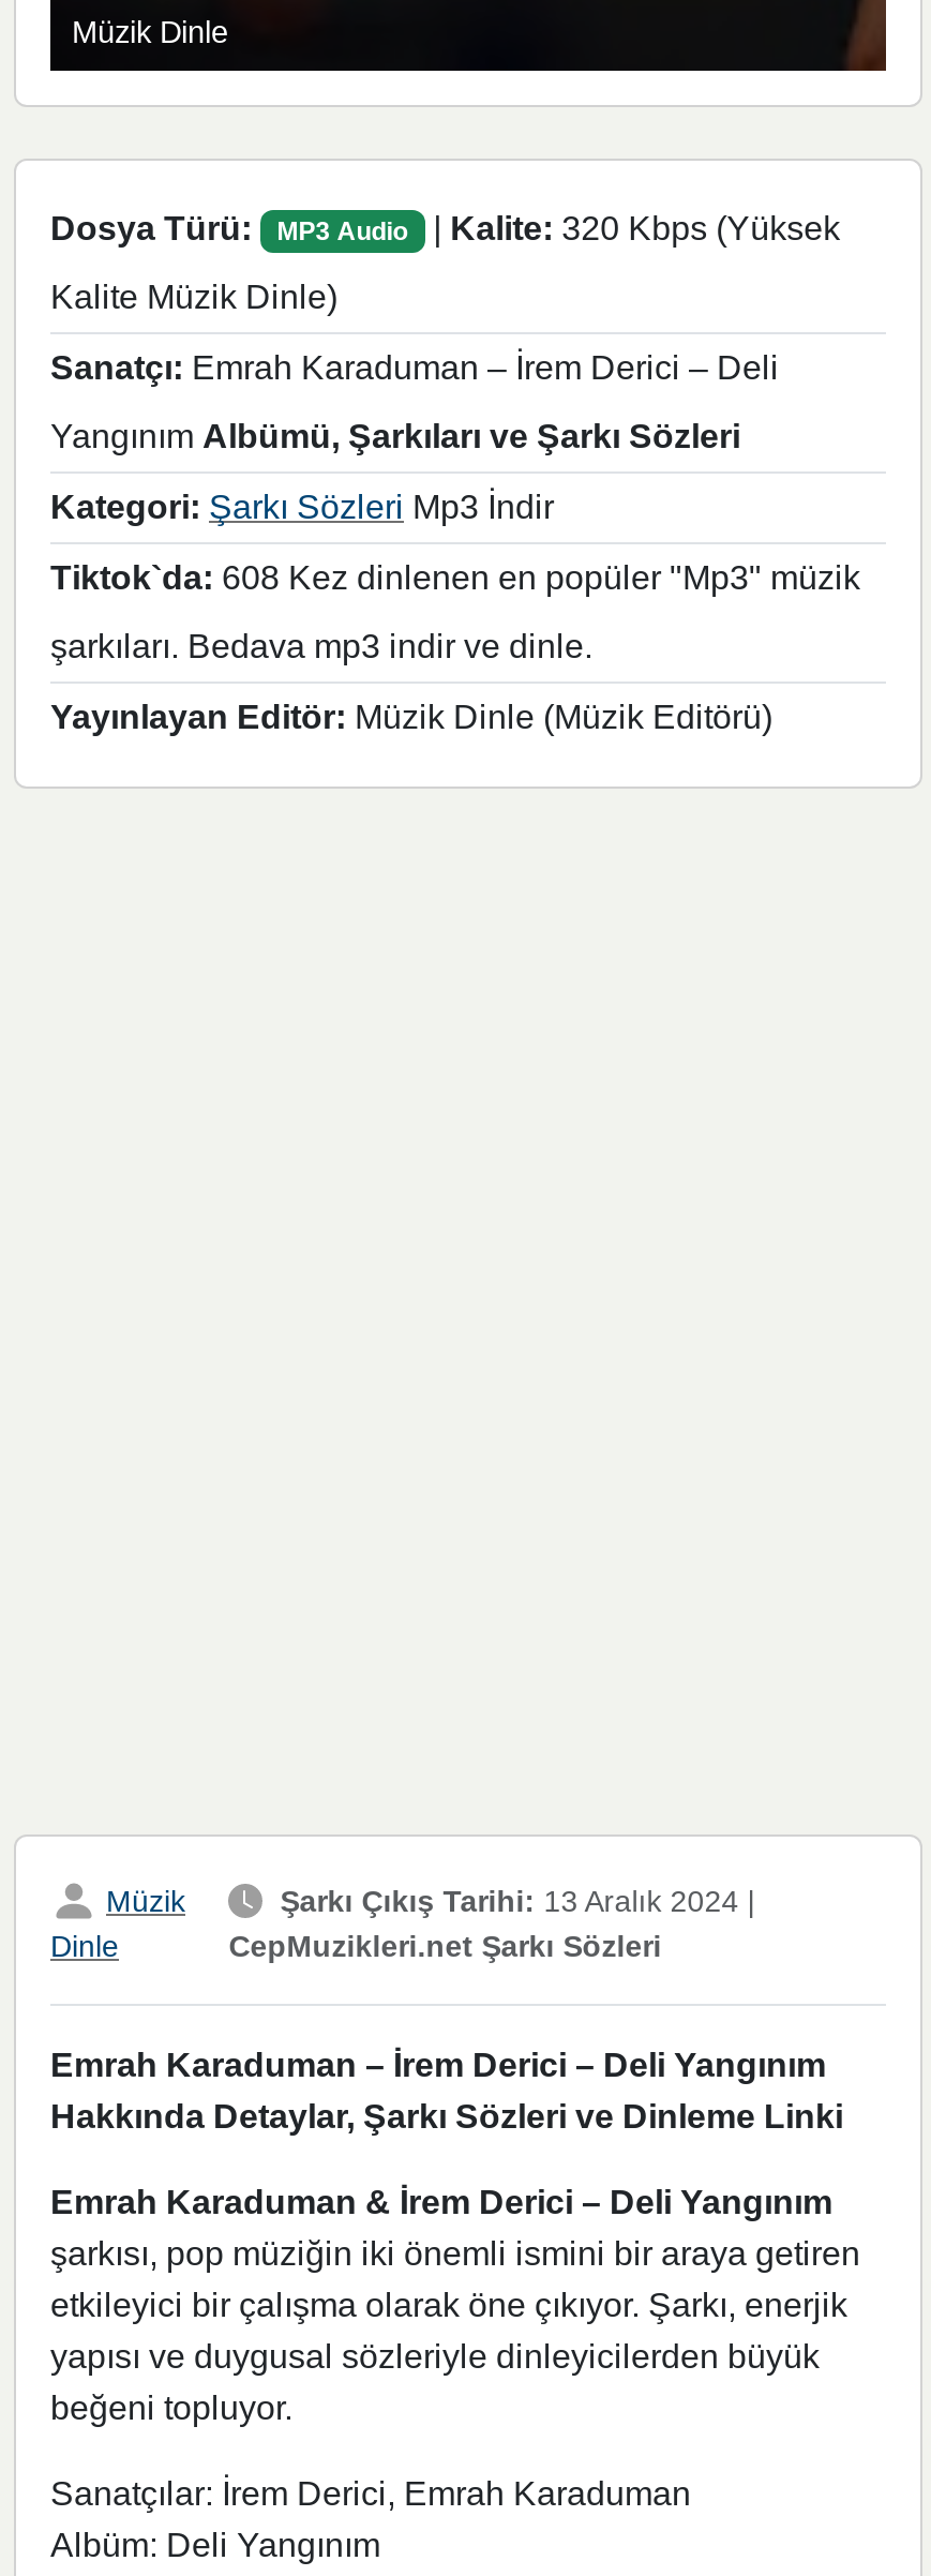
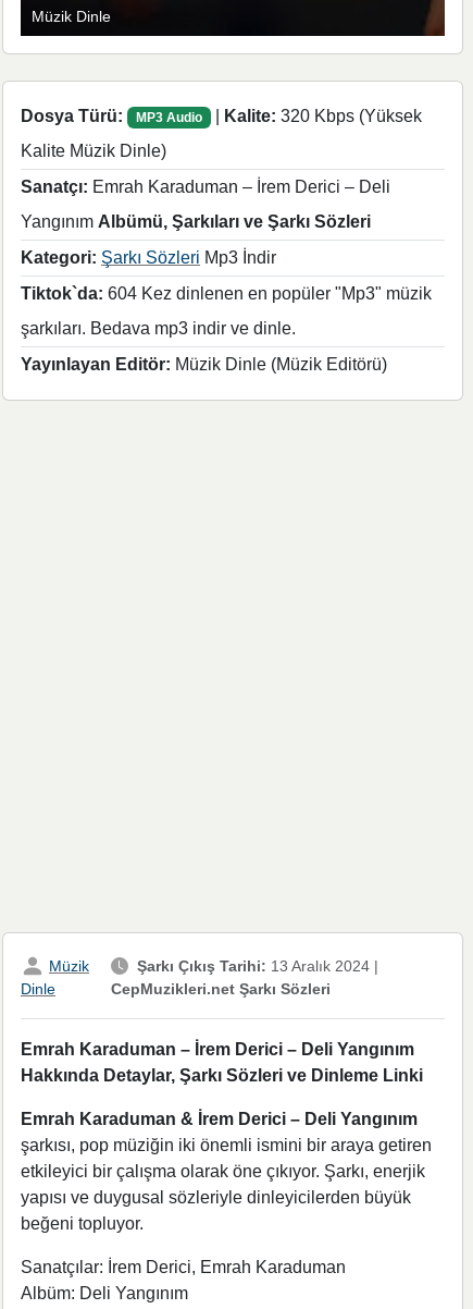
- Tiktok`da: 608 Kez dinlenen en popüler "Mp3" müzik
+ Tiktok`da: 604 Kez dinlenen en popüler "Mp3" müzik
